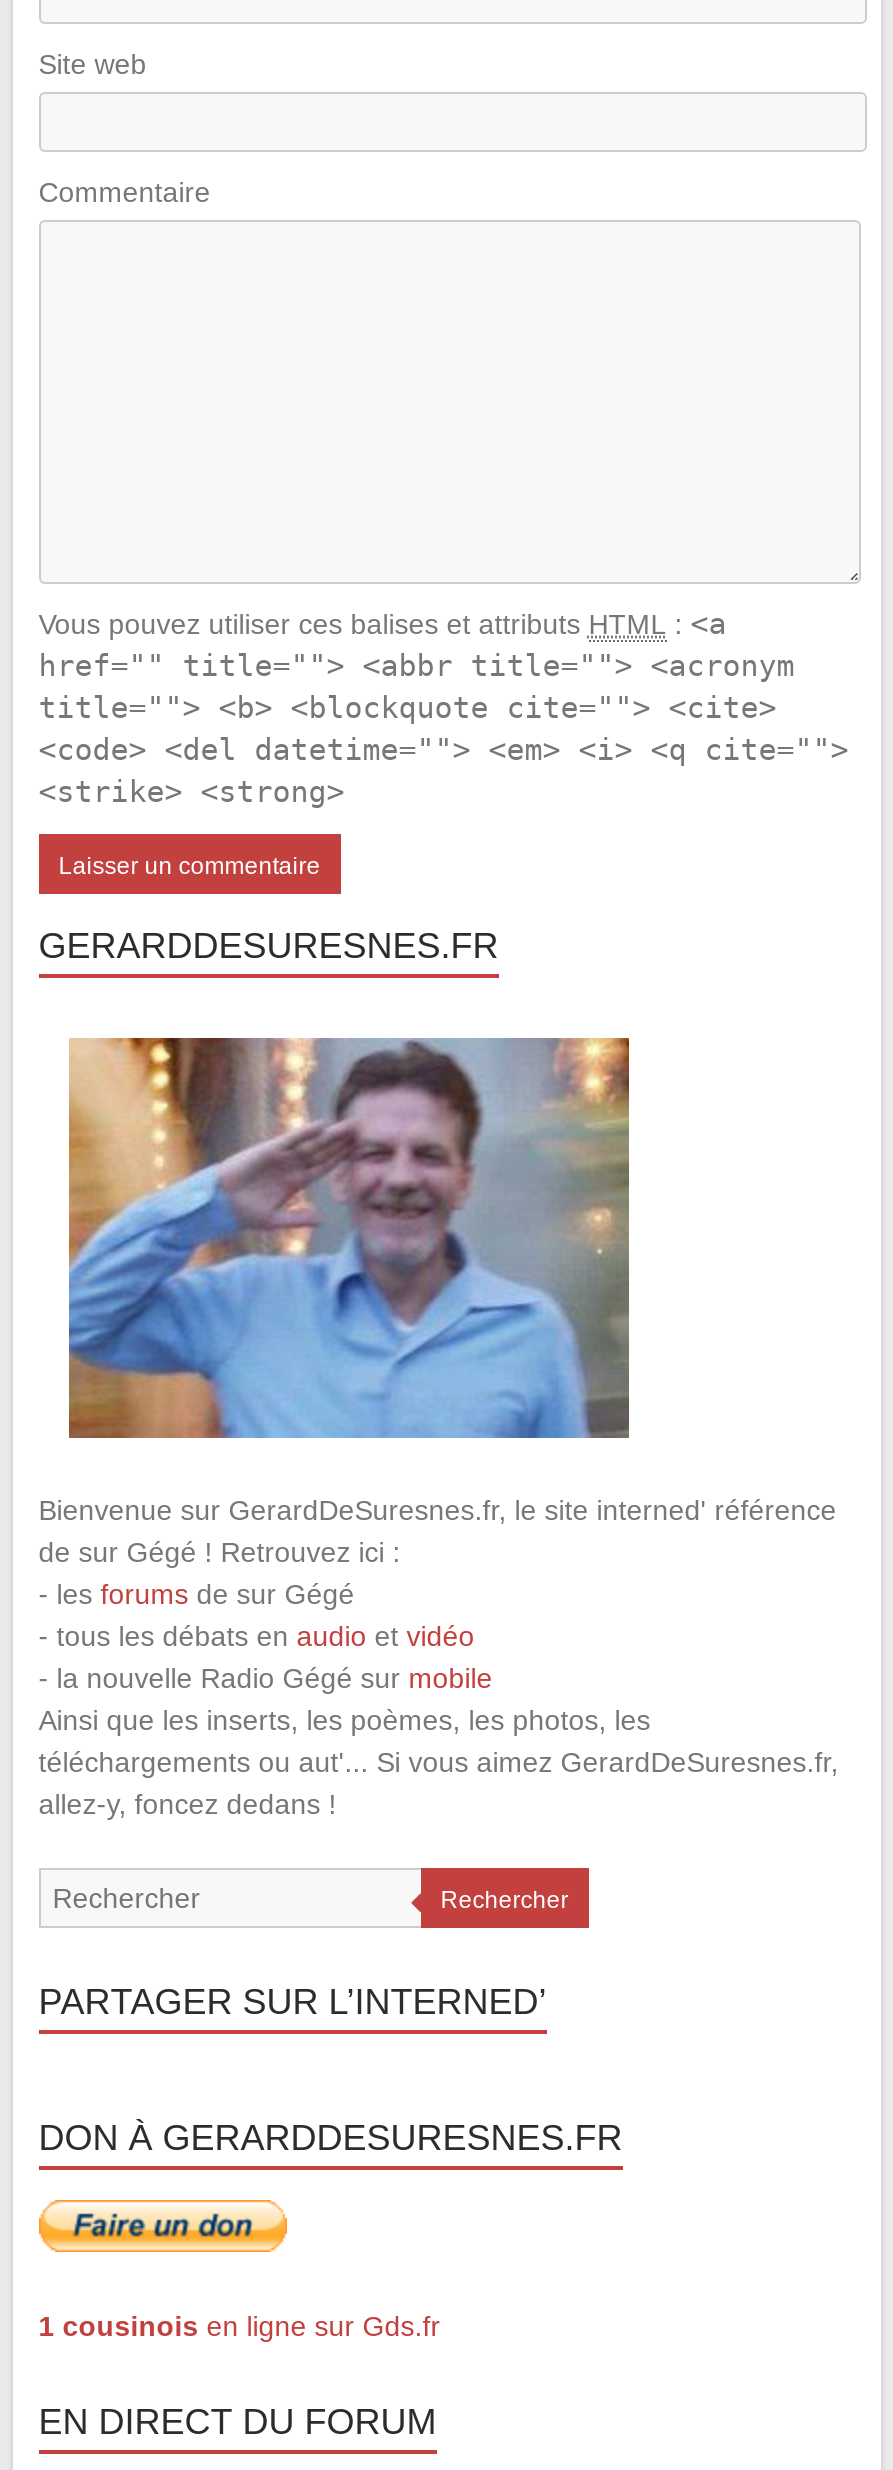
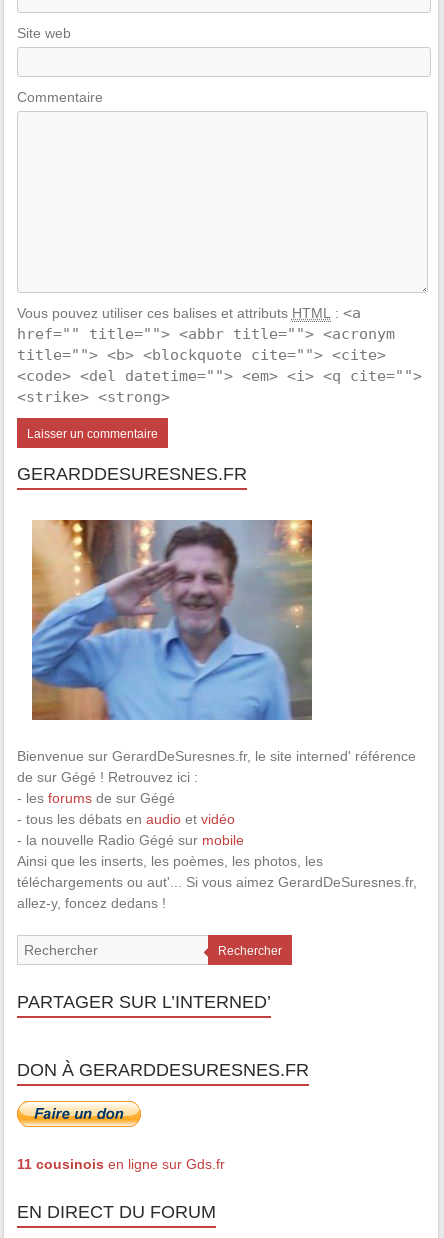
- 1 cousinois en ligne sur Gds.fr
+ 11 cousinois en ligne sur Gds.fr
